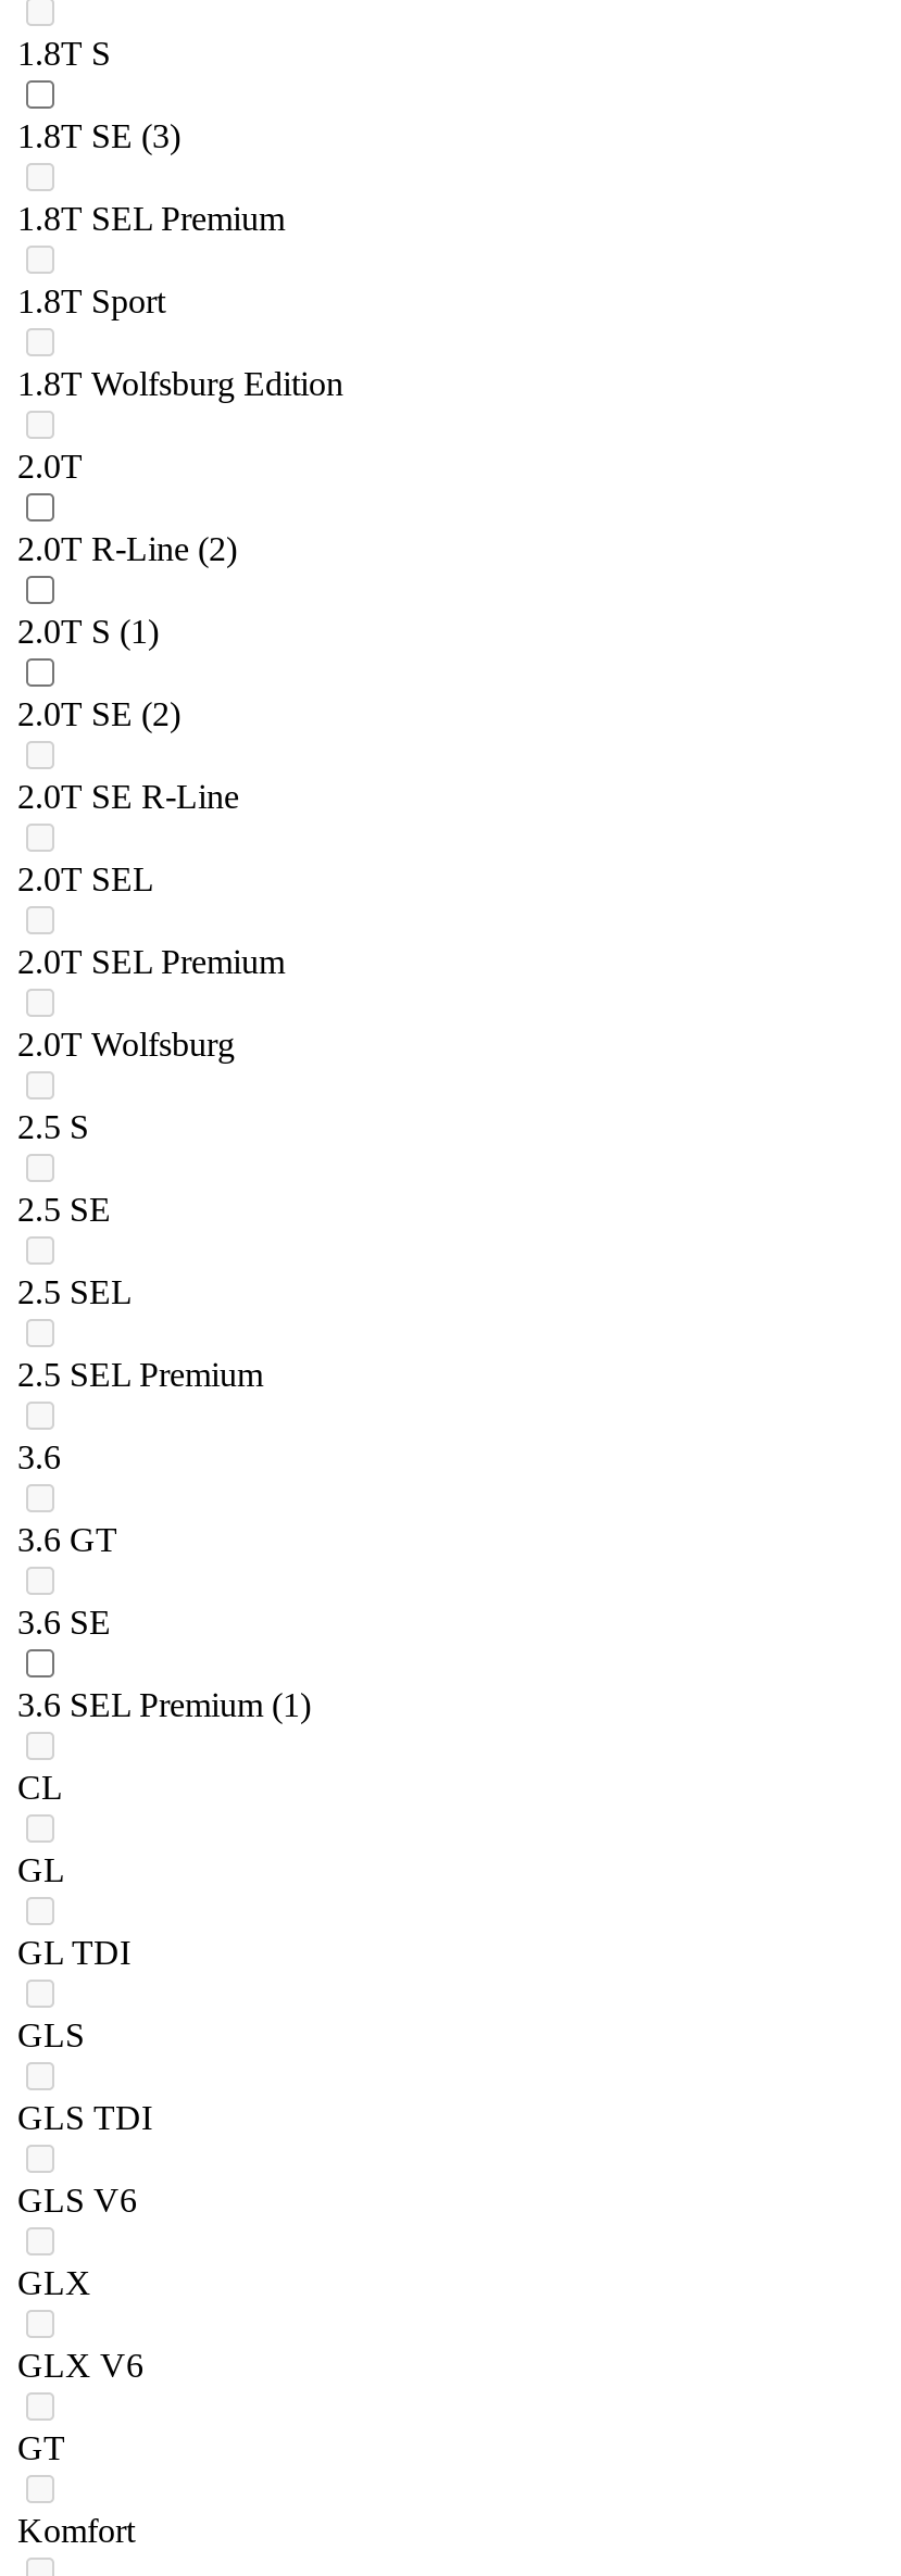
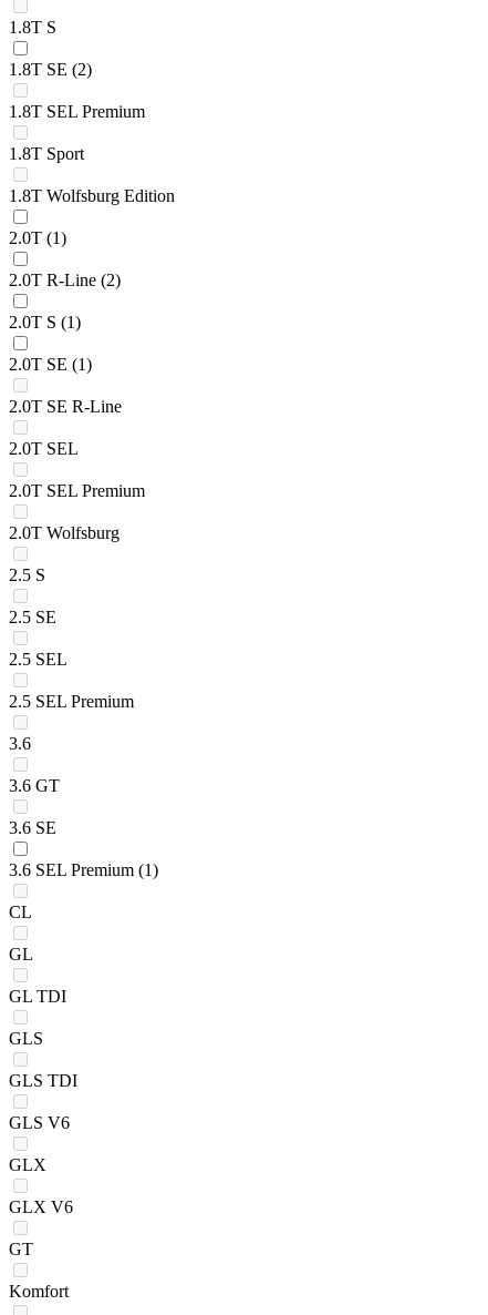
- 1.8T SE (3)
+ 1.8T SE (2)

- 2.0T
+ 2.0T (1)

- 2.0T SE (2)
+ 2.0T SE (1)
